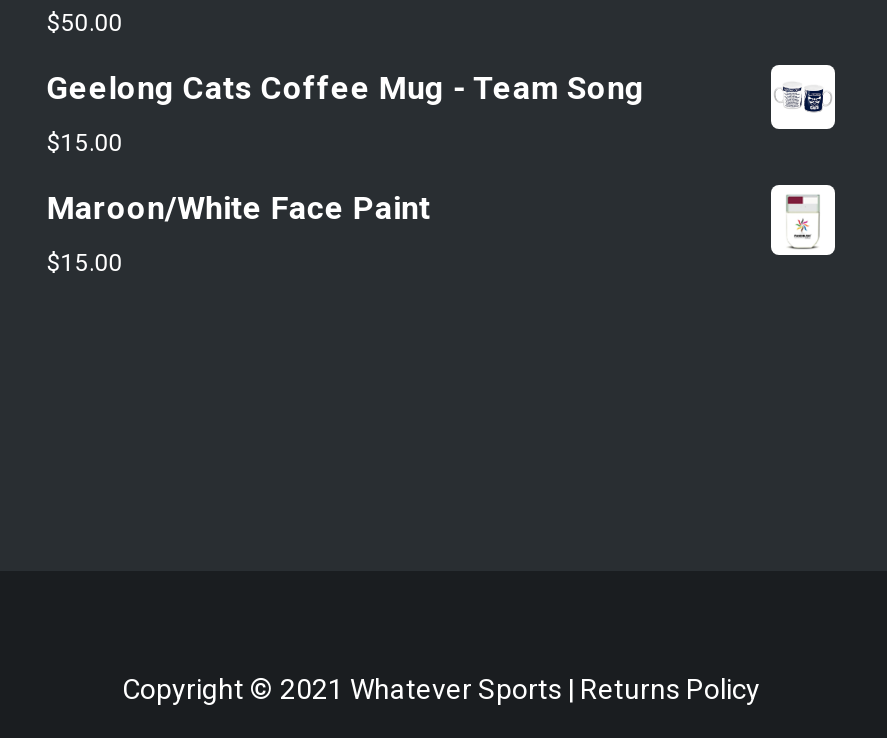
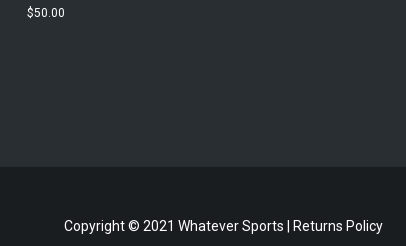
- Geelong Cats Coffee Mug - Team Song
- $15.00
- Maroon/White Face Paint
- $15.00

- [image]

- [image]
